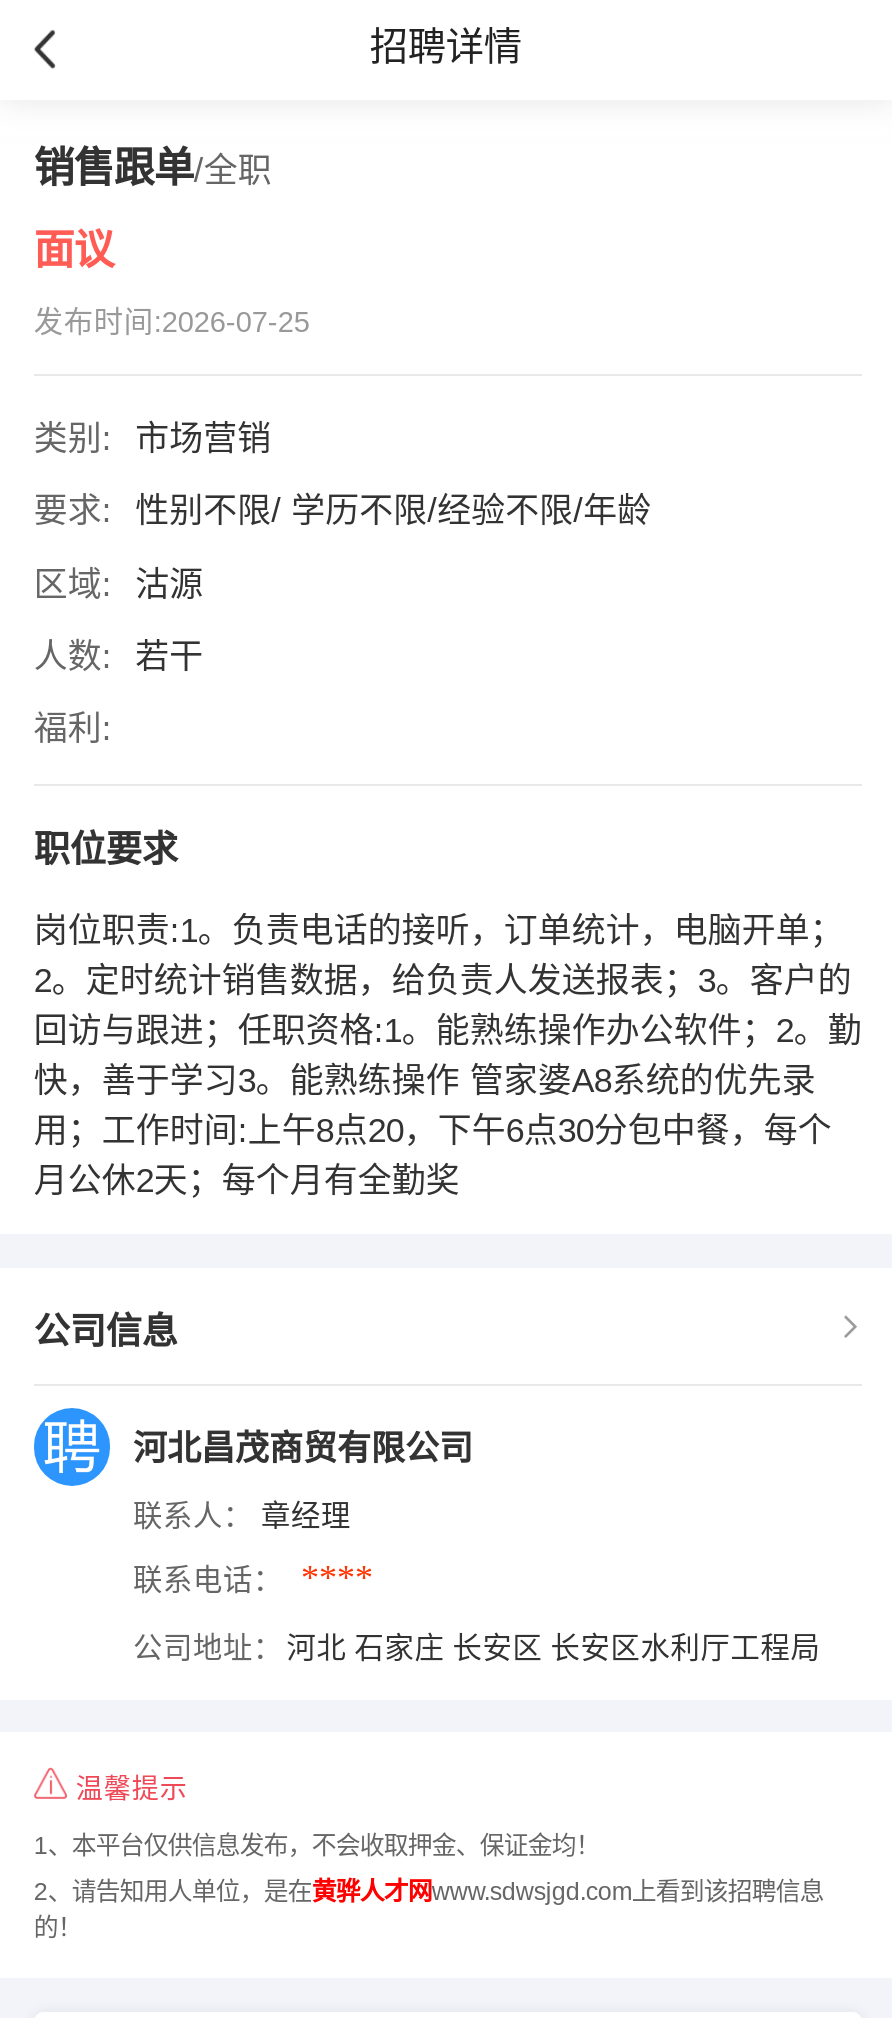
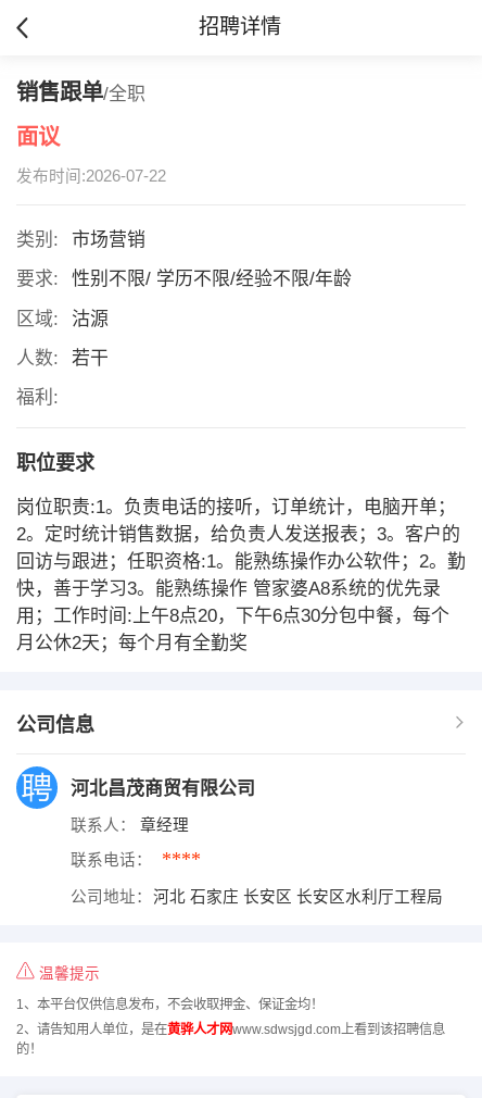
- 发布时间:2026-07-25
+ 发布时间:2026-07-22
